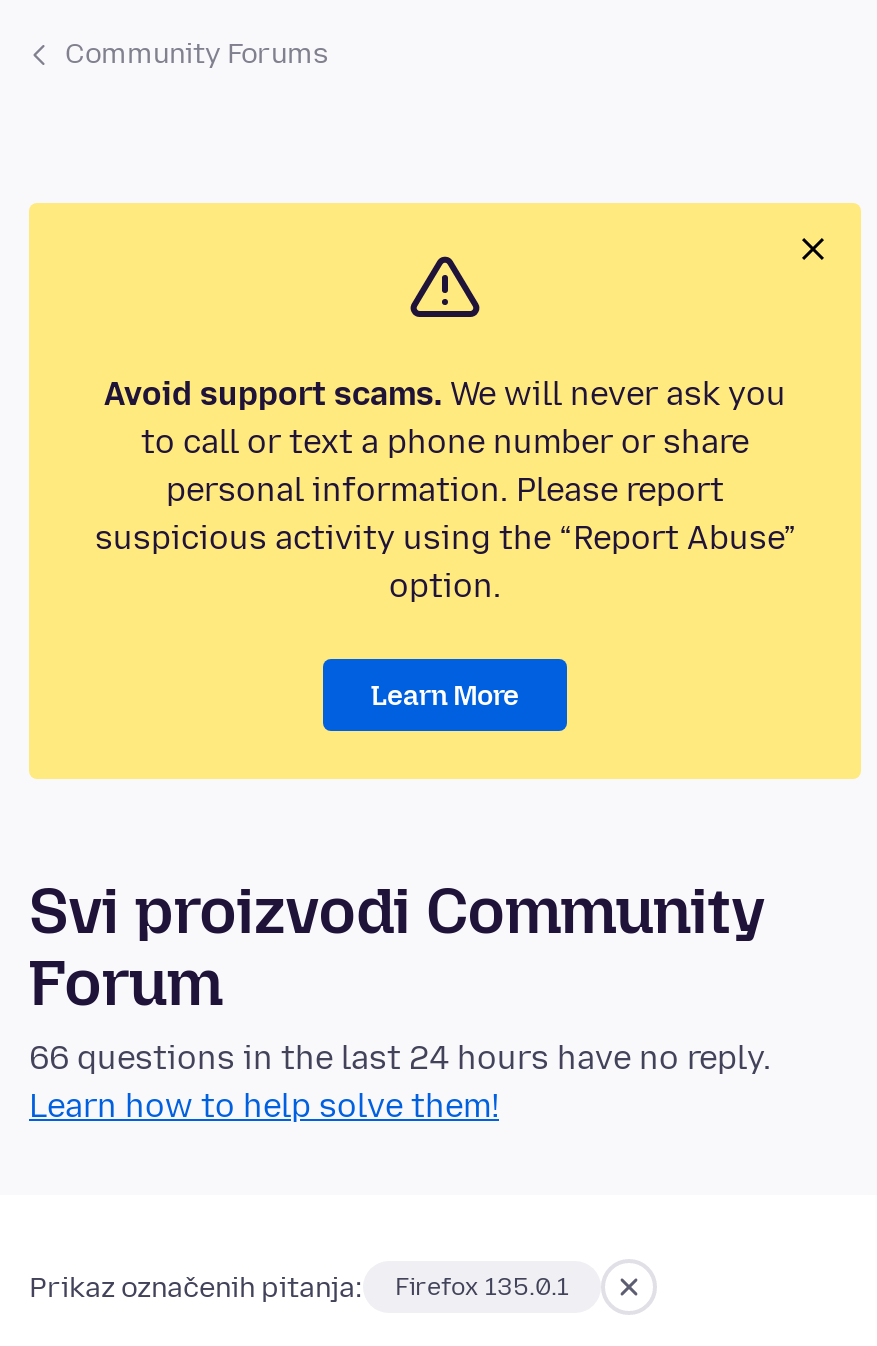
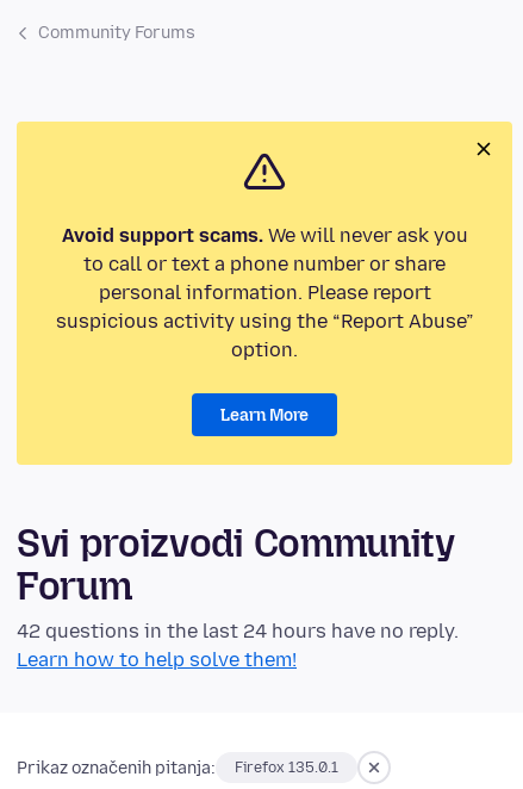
- 66 questions in the last 24 hours have no reply.
+ 42 questions in the last 24 hours have no reply.
